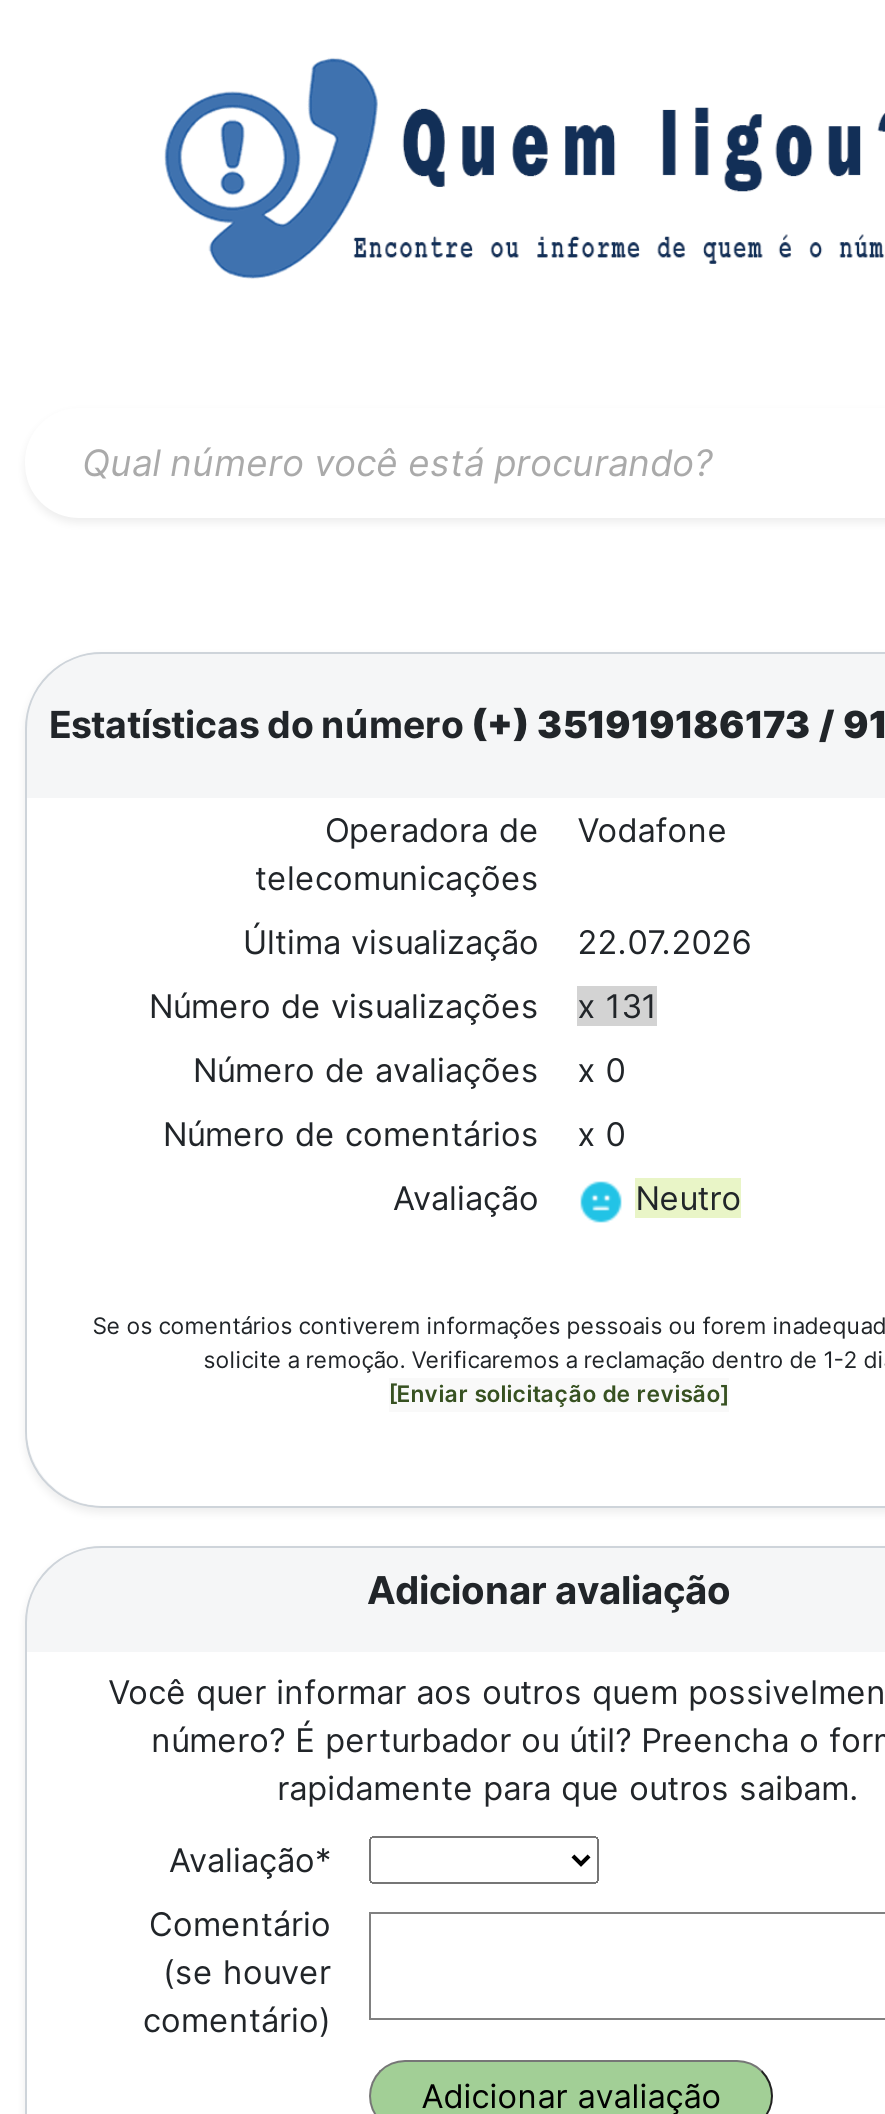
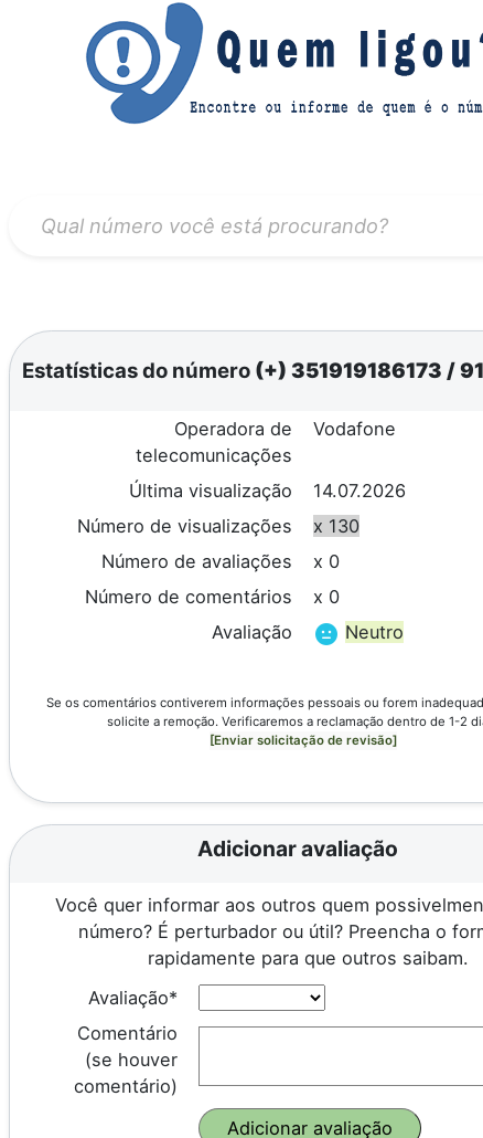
- Última visualização 22.07.2026
+ Última visualização 14.07.2026

- Número de visualizações x 131
+ Número de visualizações x 130
